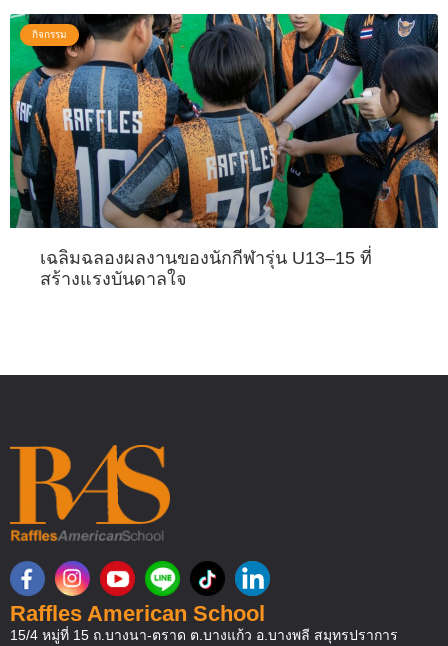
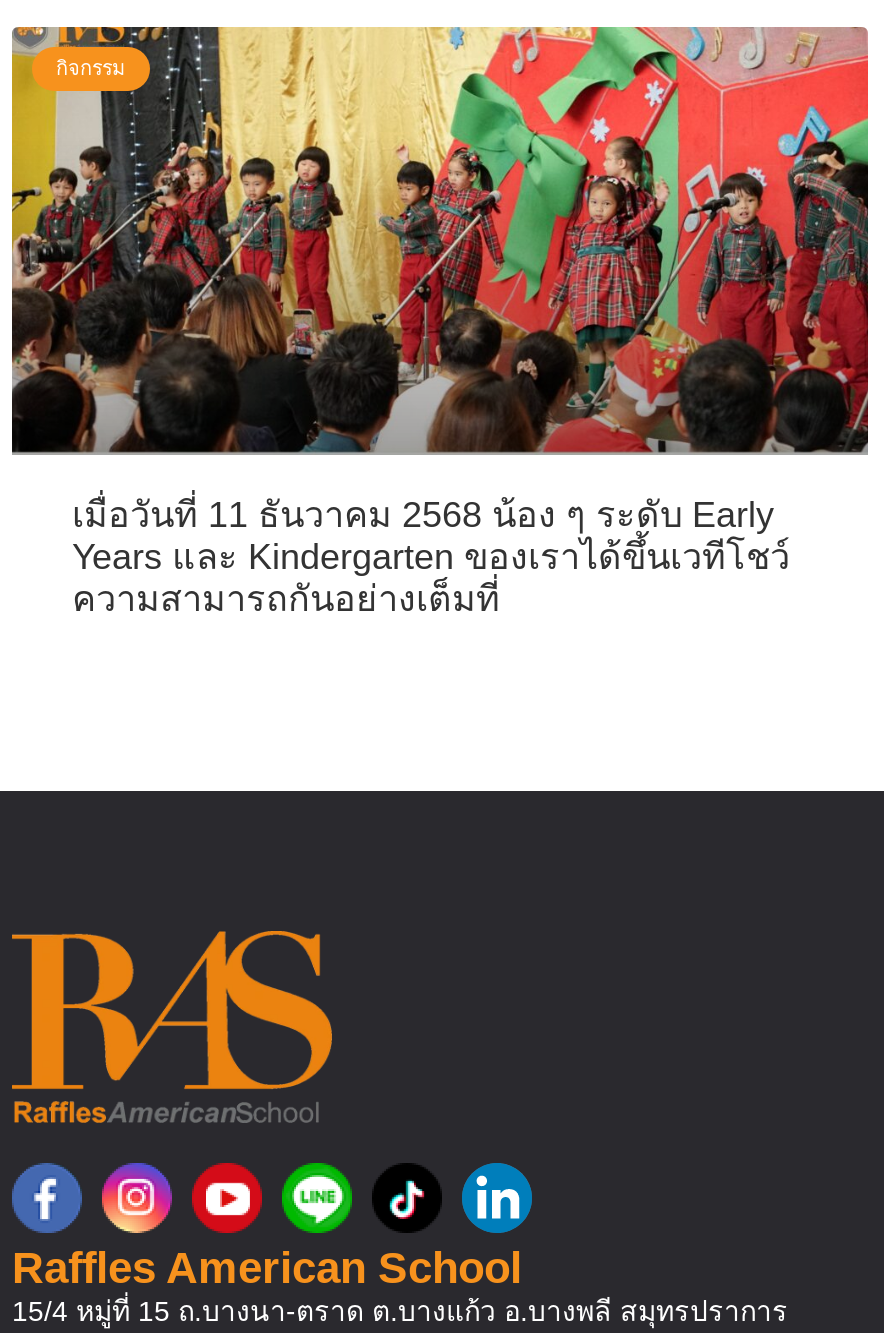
- [image]
- เฉลิมฉลองผลงานของนักกีฬารุ่น U13–15 ที่
- สร้างแรงบันดาลใจ
+ [image]
+ เมื่อวันที่ 11 ธันวาคม 2568 น้อง ๆ ระดับ Early
+ Years และ Kindergarten ของเราได้ขึ้นเวทีโชว์
+ ความสามารถกันอย่างเต็มที่
